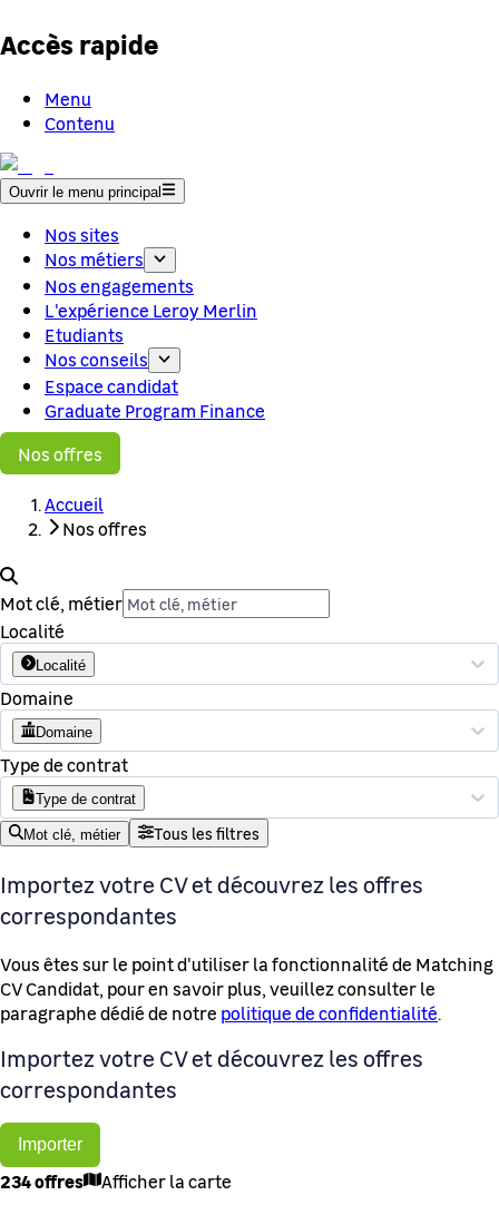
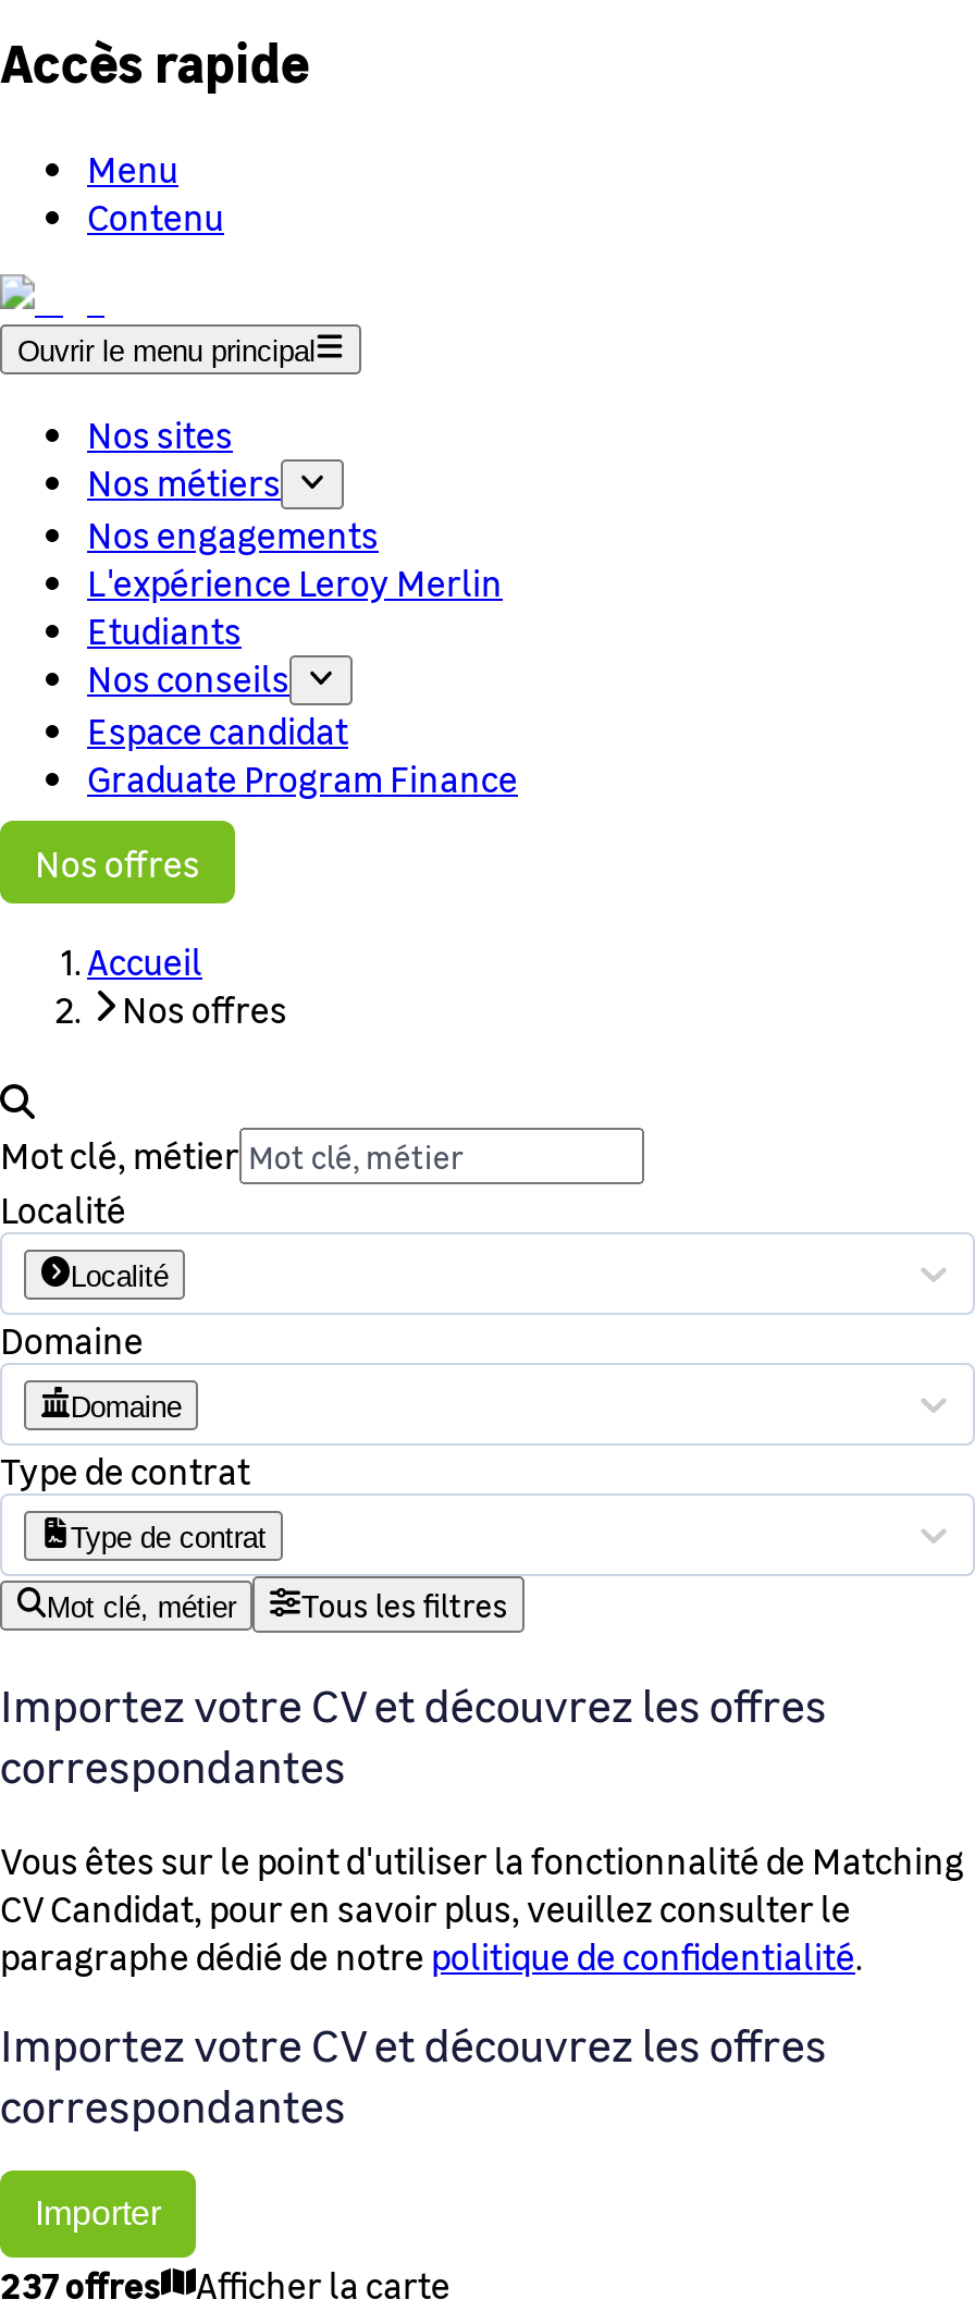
- 234 offres Afficher la carte
+ 237 offres Afficher la carte
